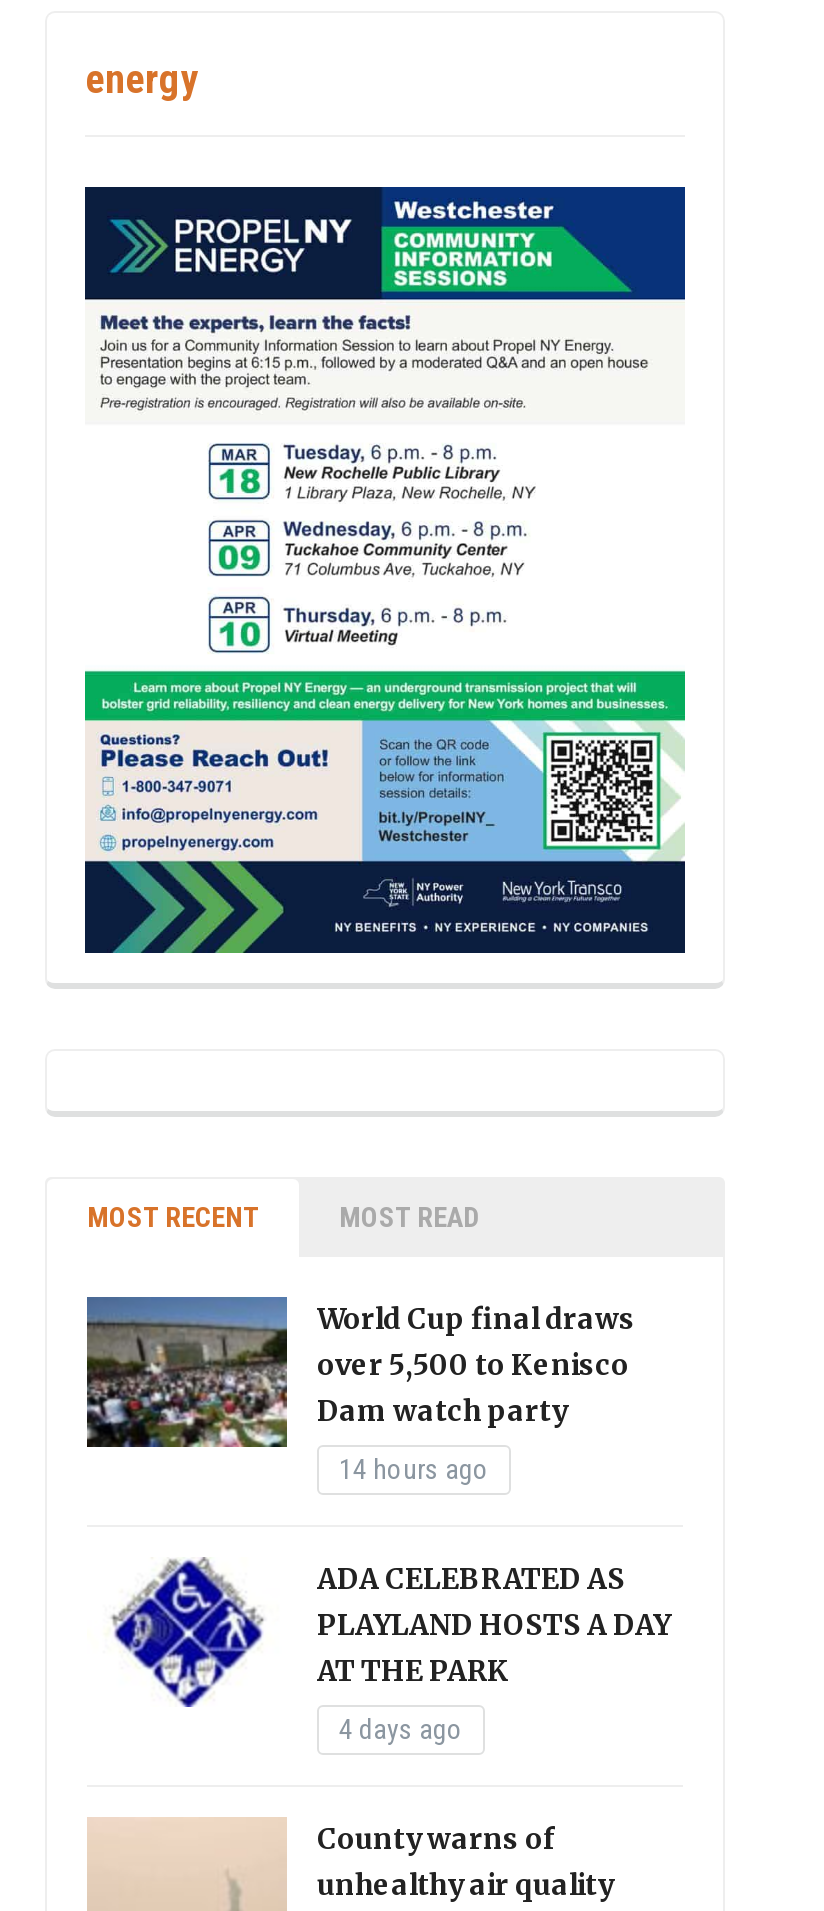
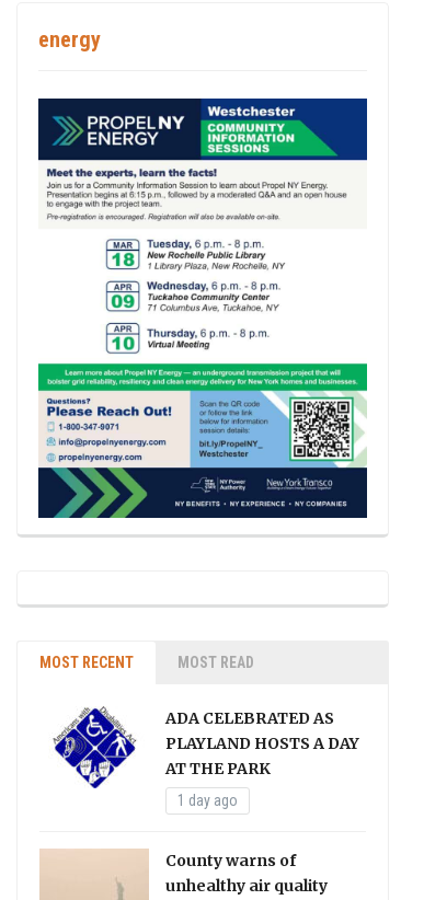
- [image]
- World Cup final draws
- over 5,500 to Kenisco
- Dam watch party
- 14 hours ago

- 4 days ago
+ 1 day ago
